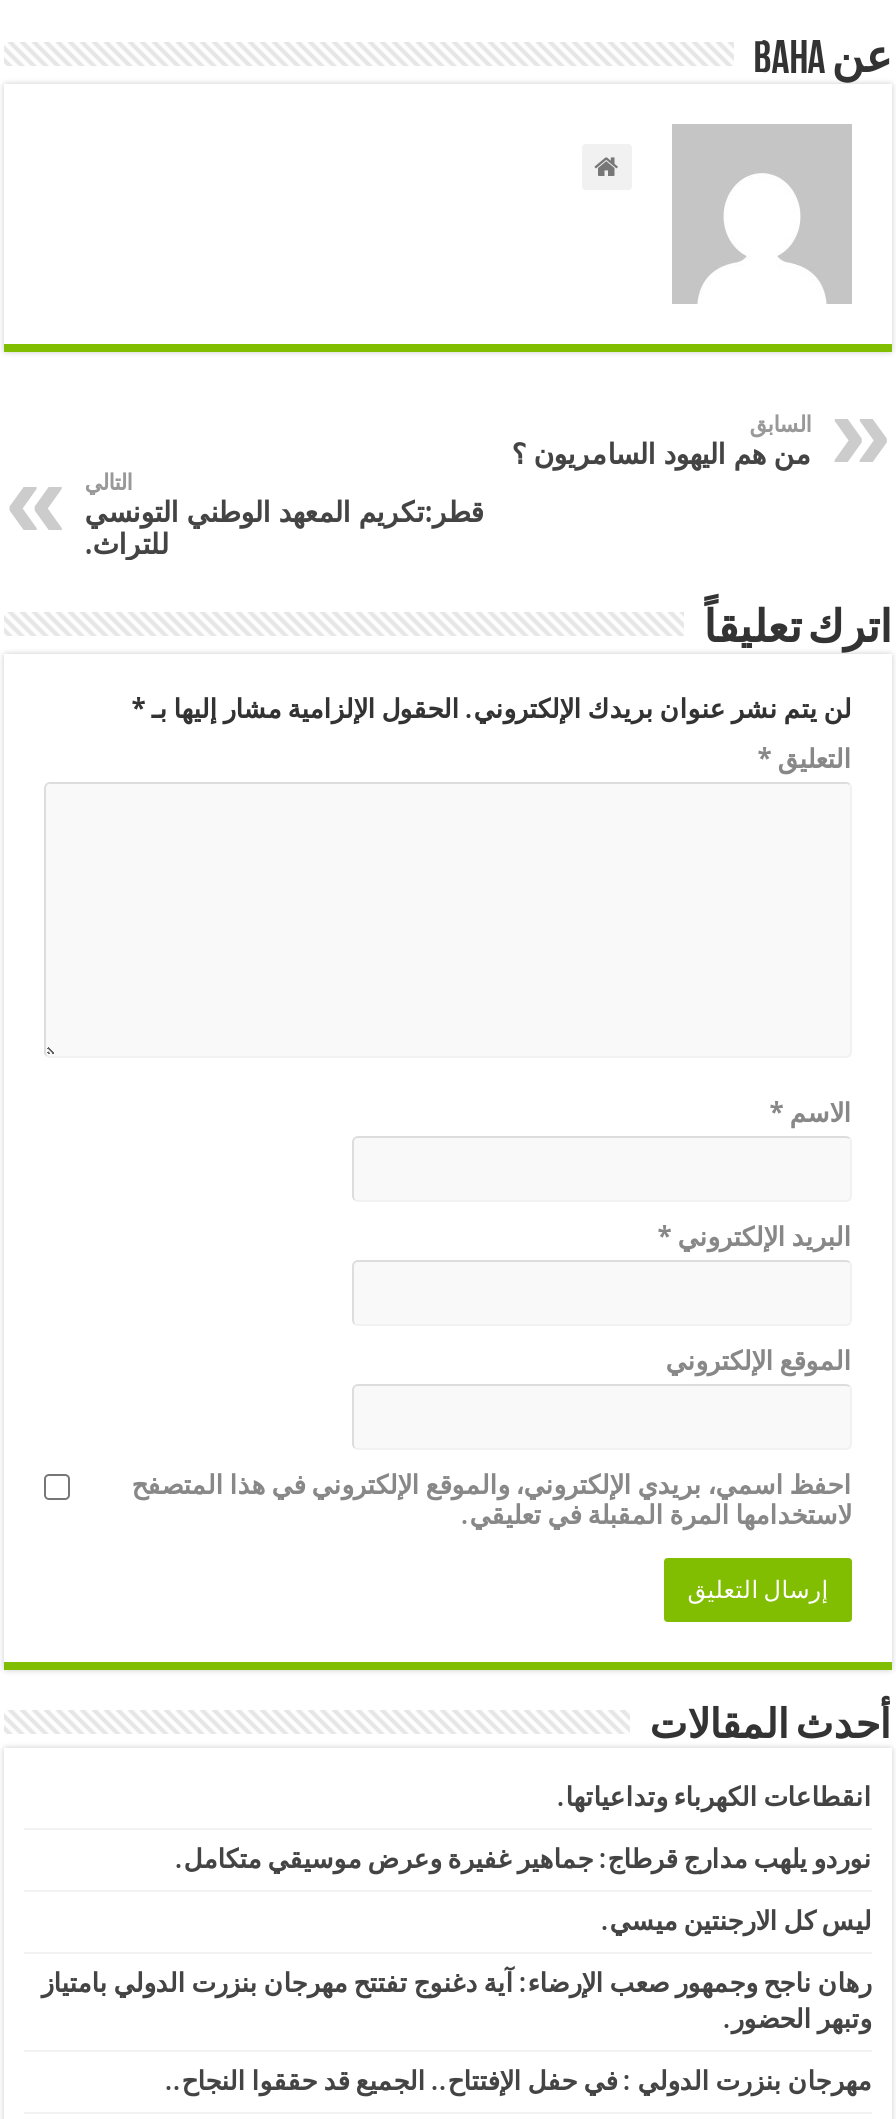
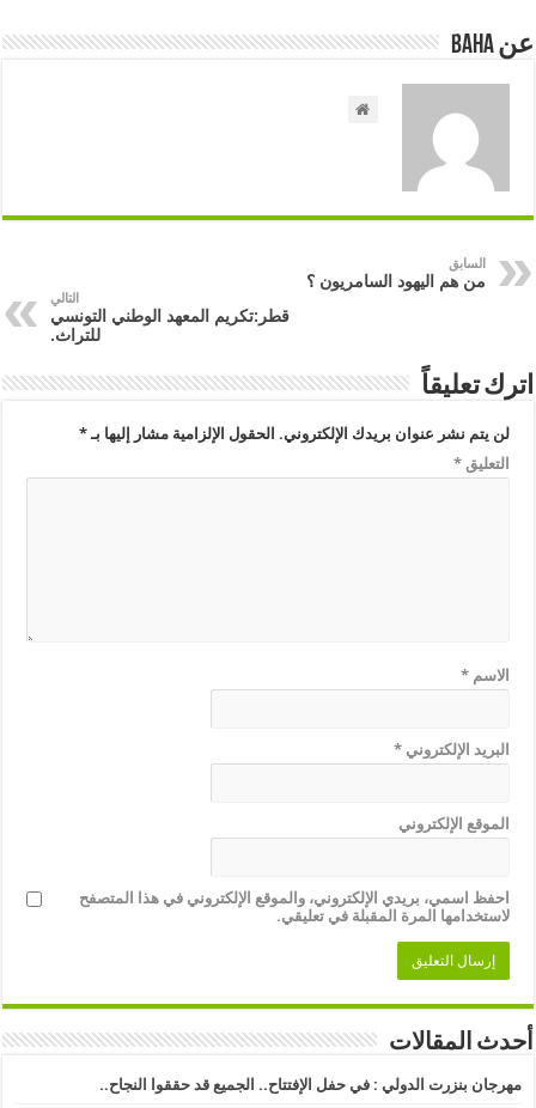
- انقطاعات الكهرباء وتداعياتها.
- نوردو يلهب مدارج قرطاج: جماهير غفيرة وعرض موسيقي متكامل.
- ليس كل الارجنتين ميسي.
- رهان ناجح وجمهور صعب الإرضاء: آية دغنوج تفتتح مهرجان بنزرت الدولي بامتياز
- وتبهر الحضور.
